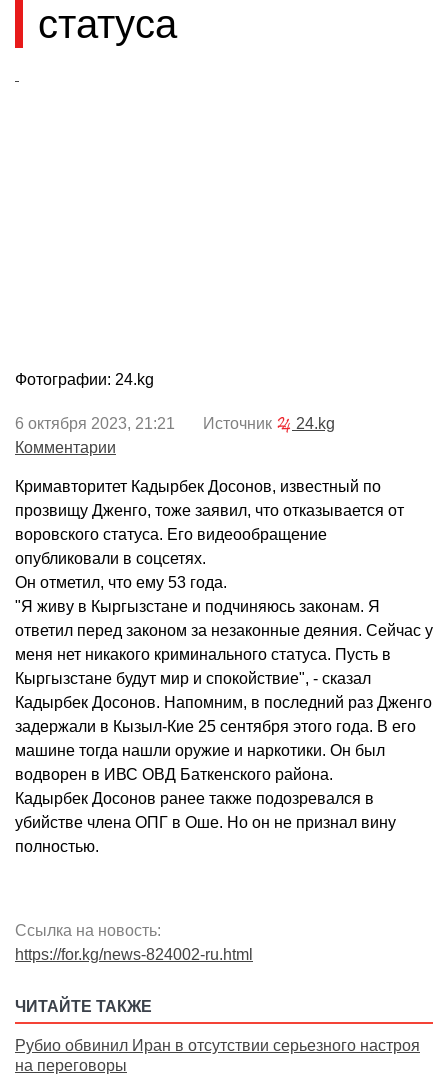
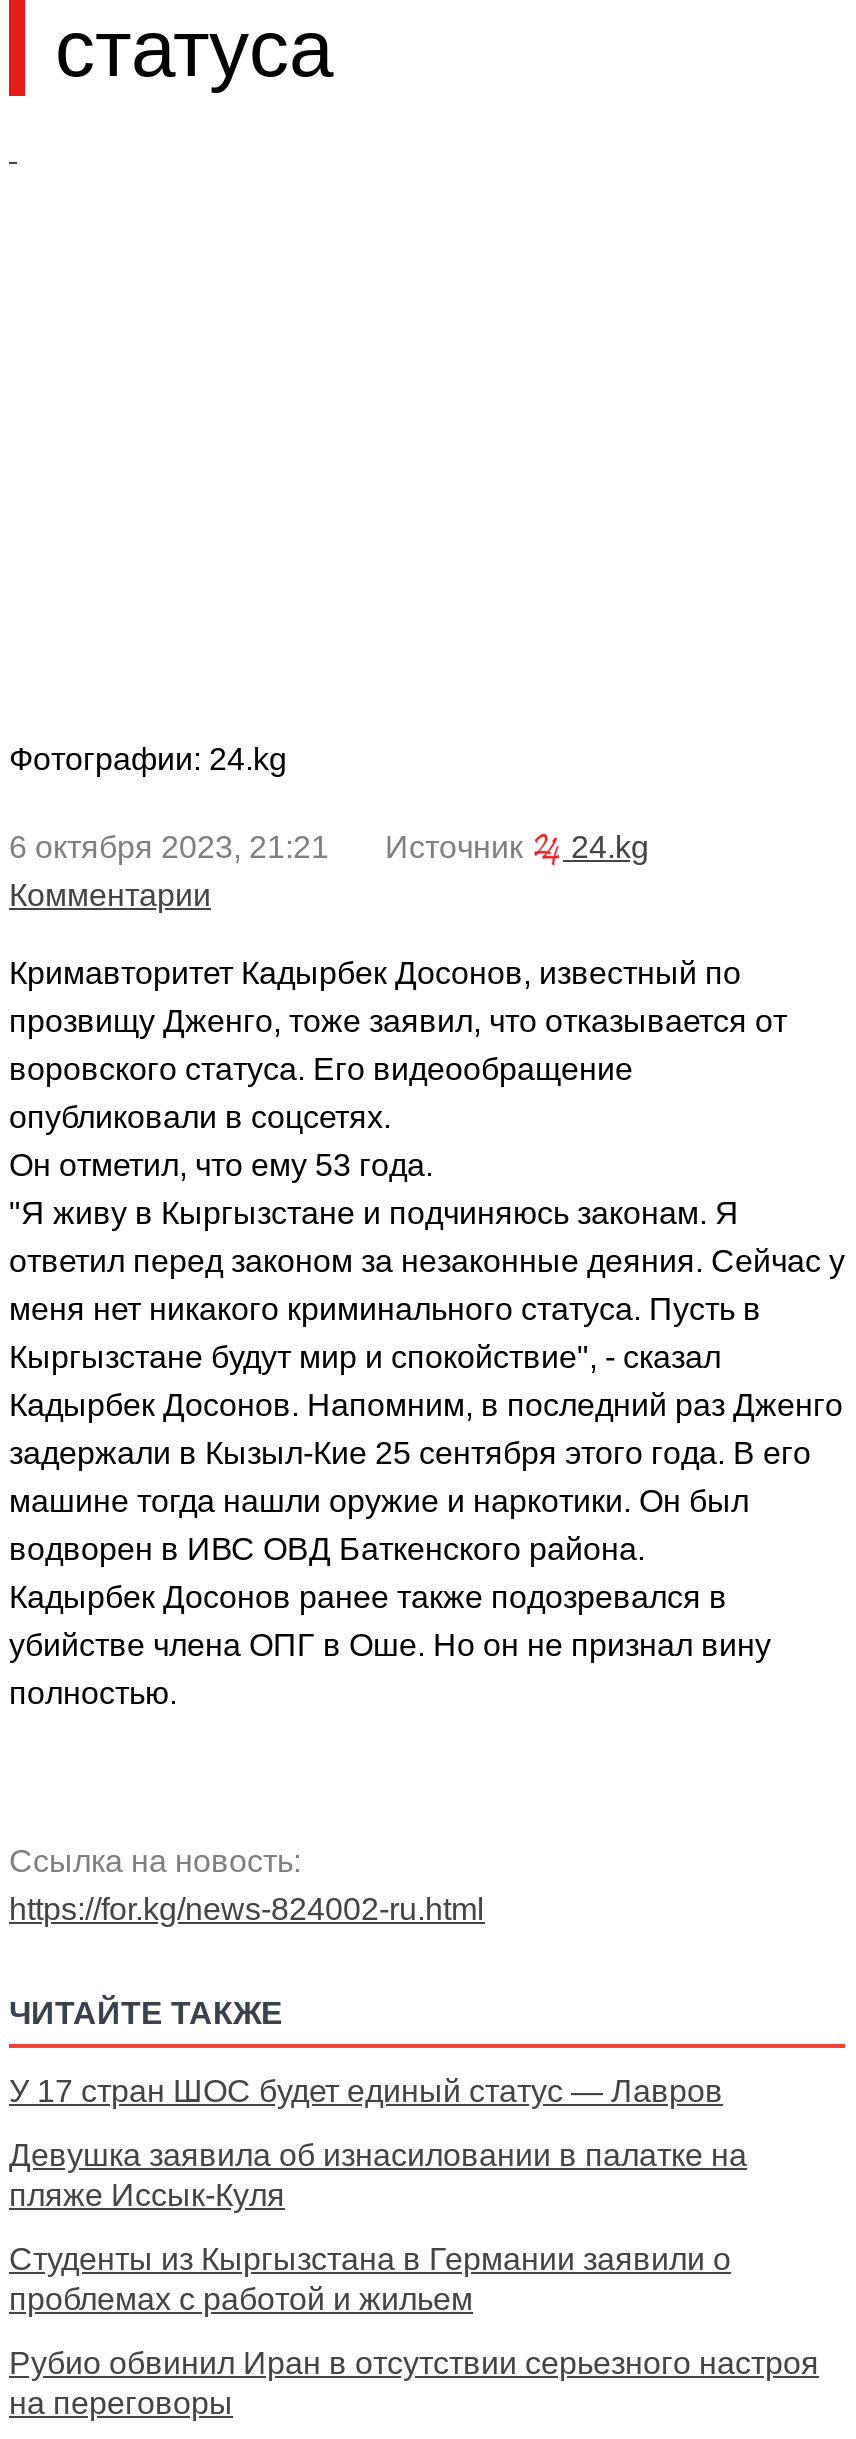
+ У 17 стран ШОС будет единый статус — Лавров
+ Девушка заявила об изнасиловании в палатке на
+ пляже Иссык-Куля
+ Студенты из Кыргызстана в Германии заявили о
+ проблемах с работой и жильем
